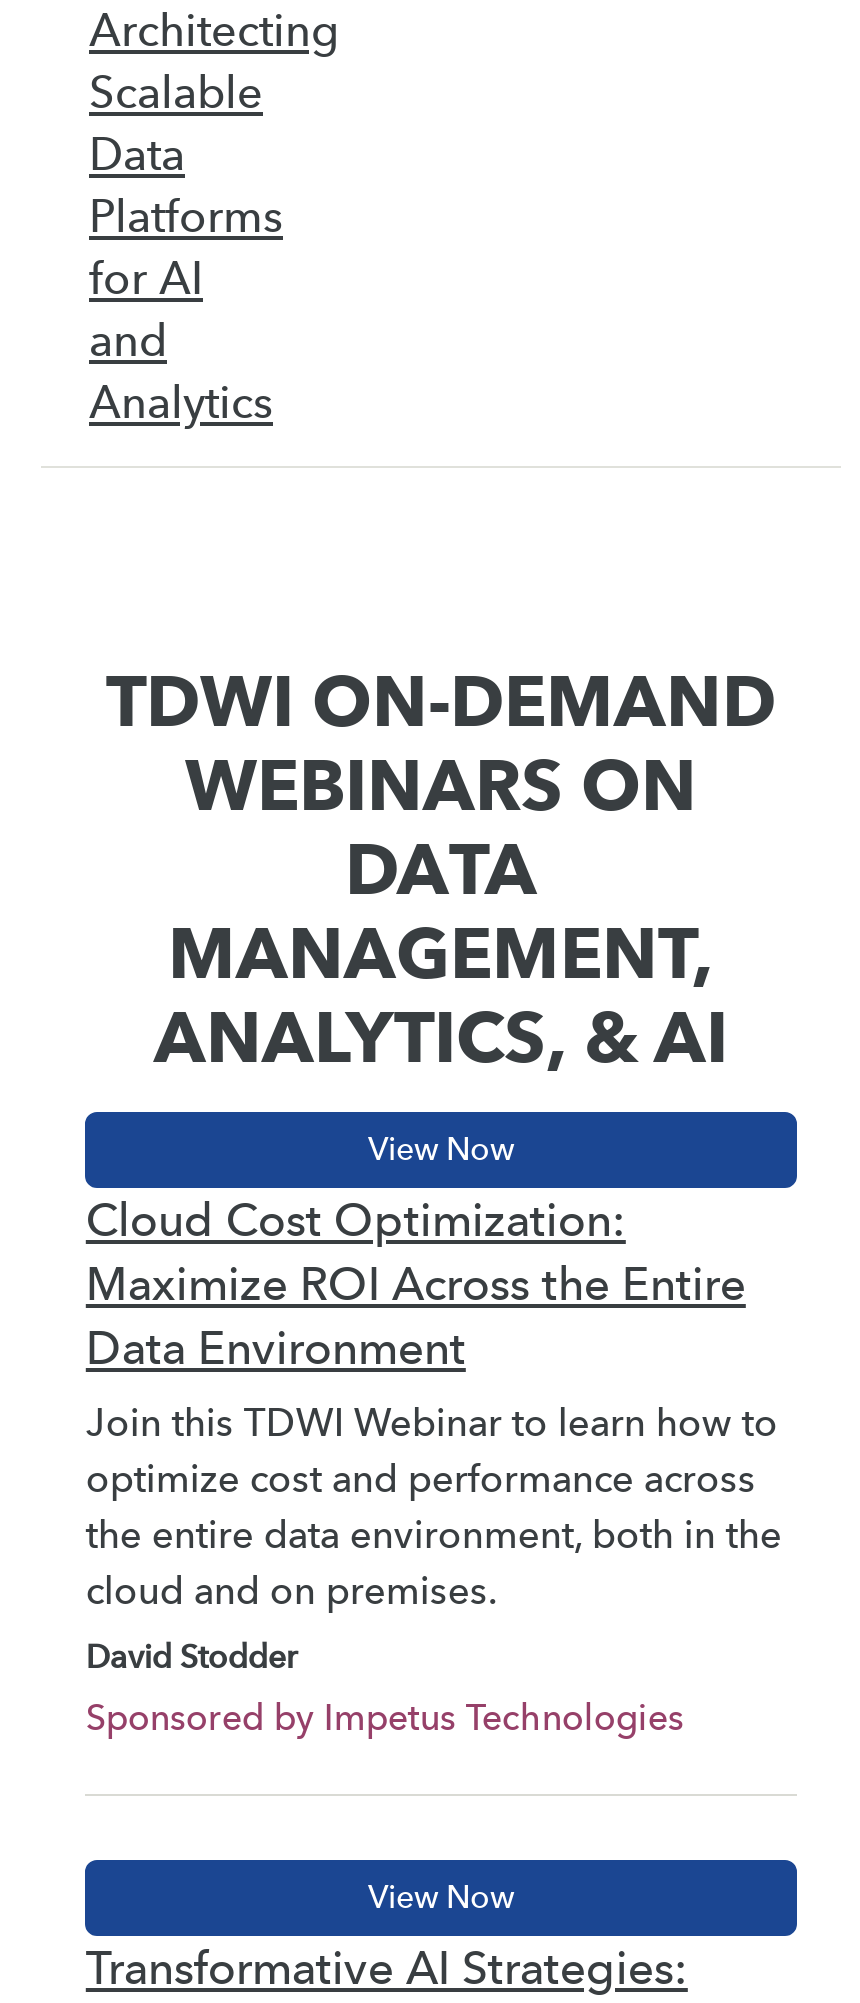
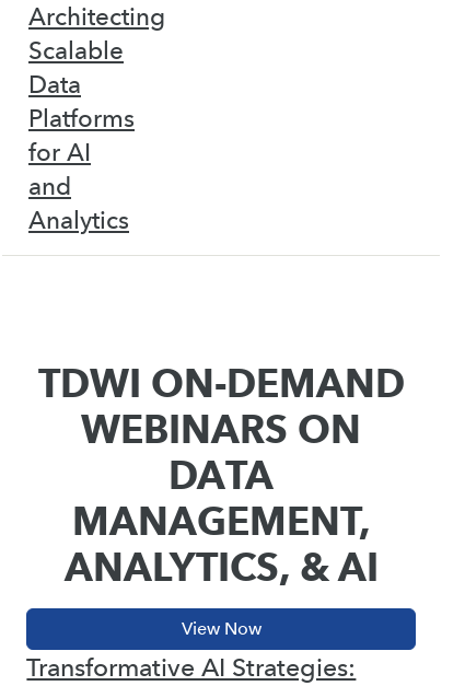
- Cloud Cost Optimization:
- Maximize ROI Across the Entire
- Data Environment
- Join this TDWI Webinar to learn how to
- optimize cost and performance across
- the entire data environment, both in the
- cloud and on premises.
- David Stodder
- Sponsored by Impetus Technologies
